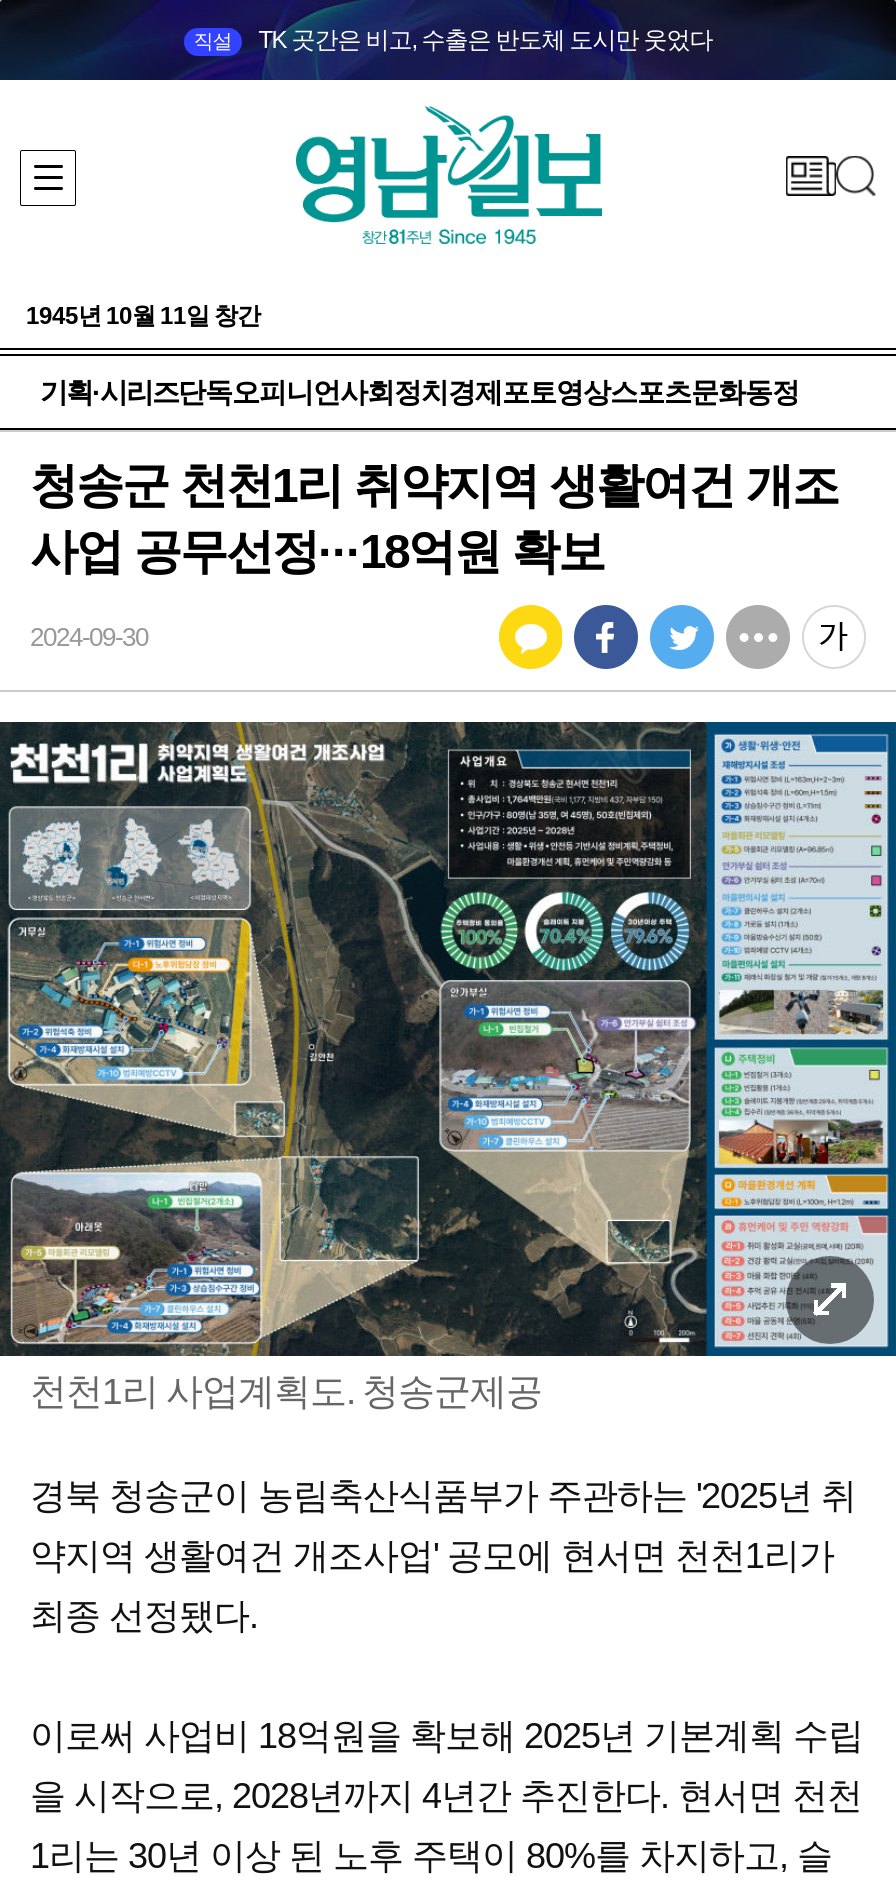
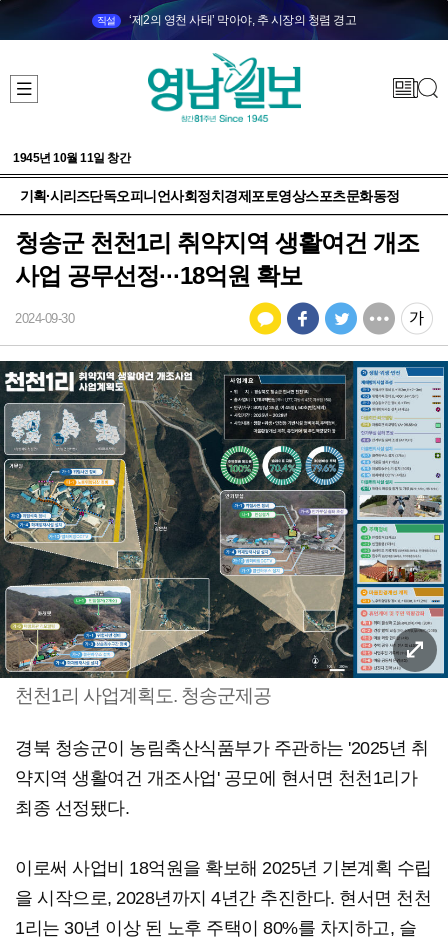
- TK 곳간은 비고, 수출은 반도체 도시만 웃었다
+ ‘제2의 영천 사태’ 막아야, 추 시장의 청렴 경고
